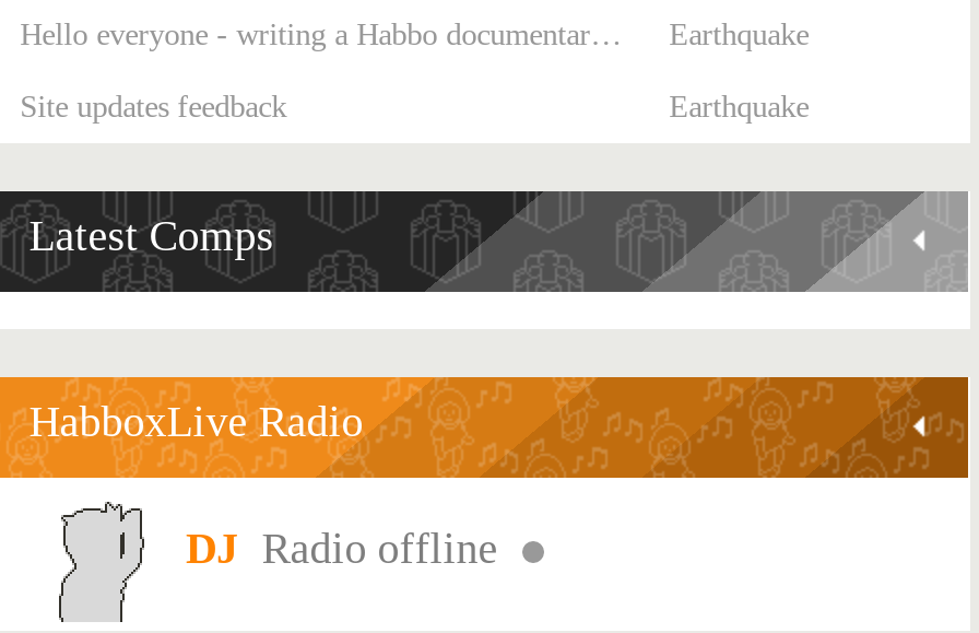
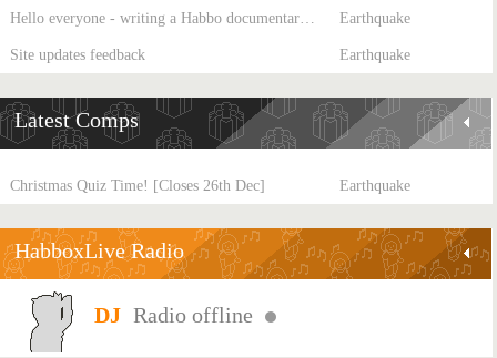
+ Christmas Quiz Time! [Closes 26th Dec]
+ Earthquake
